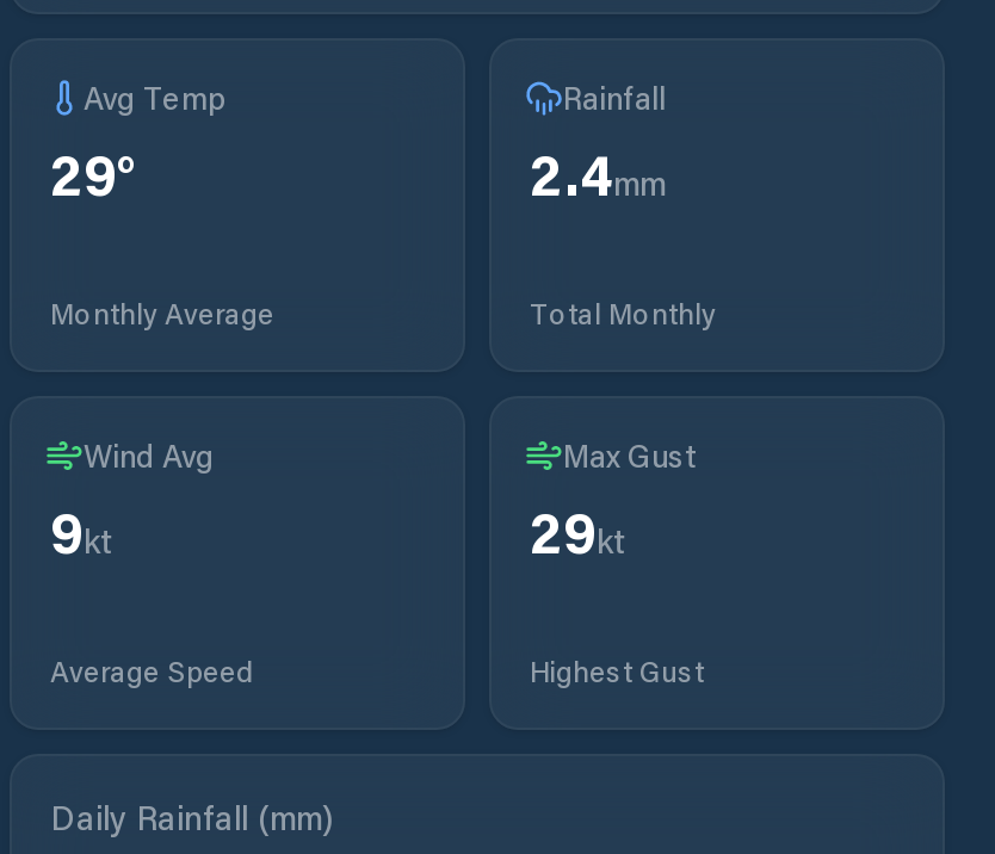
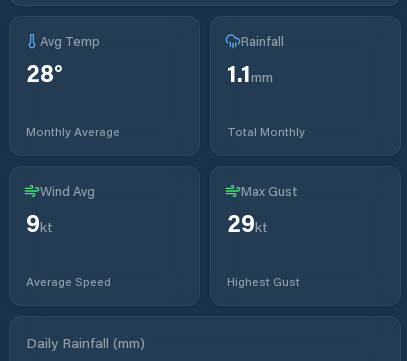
- 29°
+ 28°

- 2.4mm
+ 1.1mm
